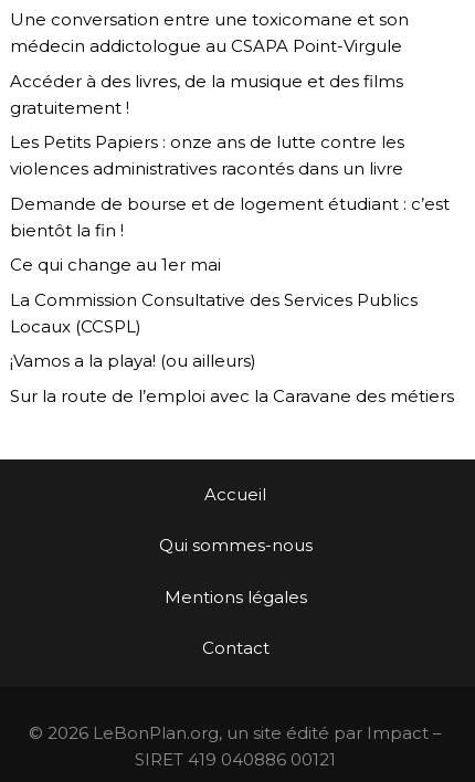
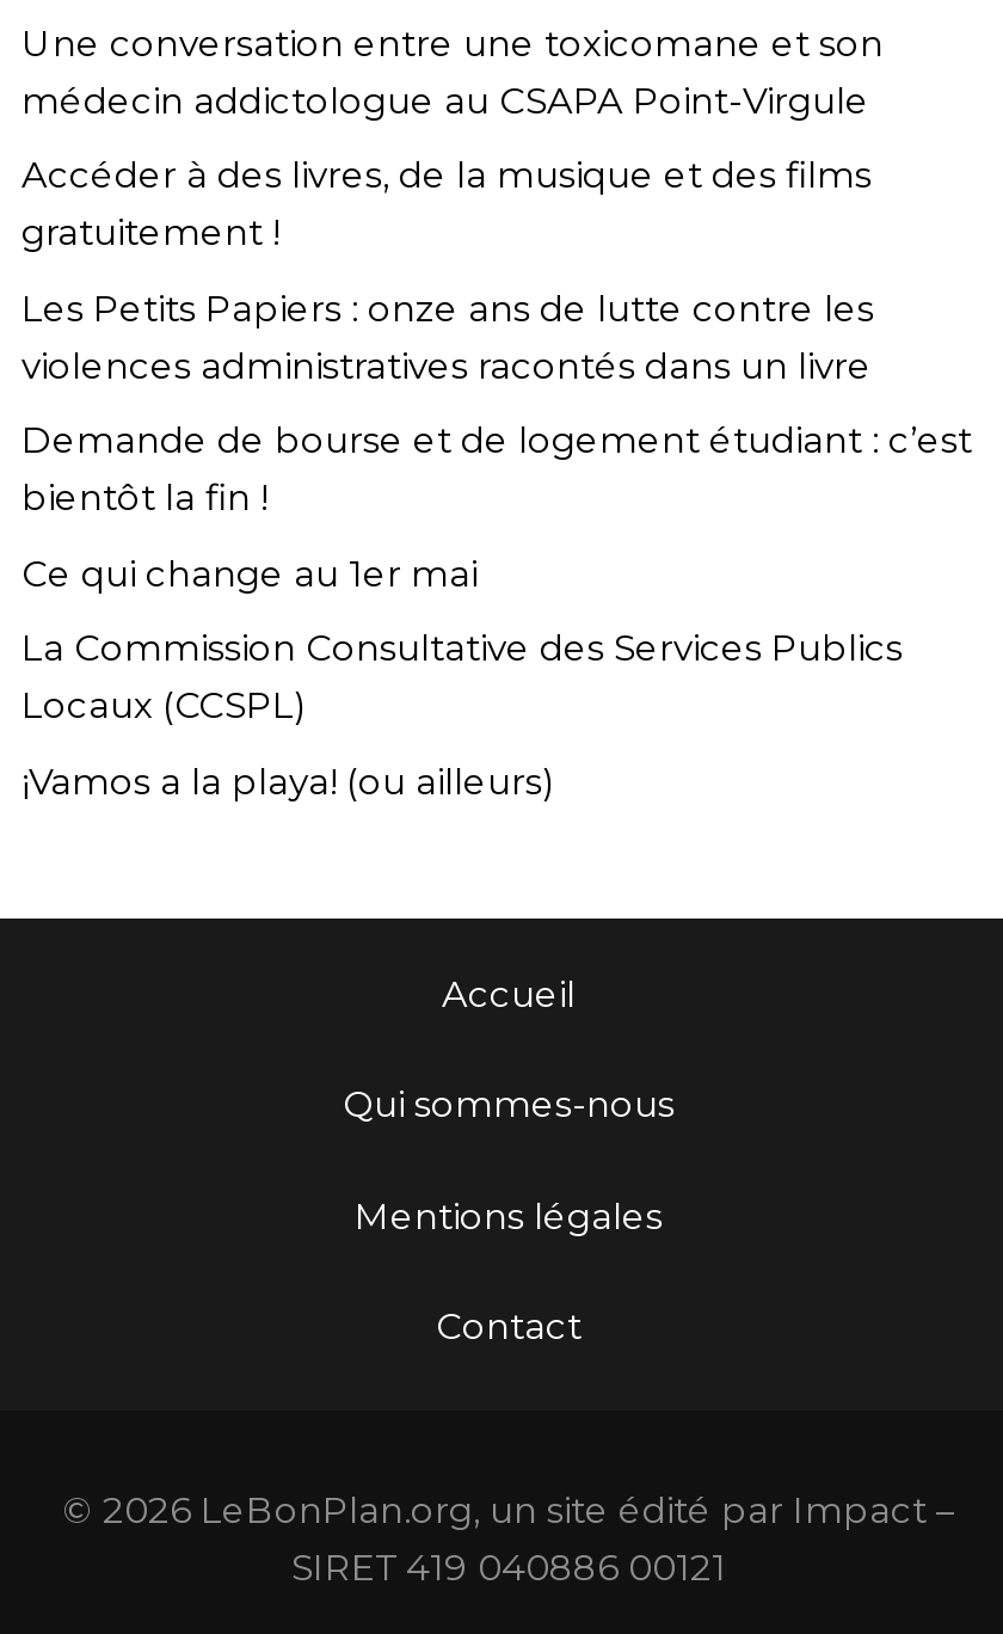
- Sur la route de l’emploi avec la Caravane des métiers
